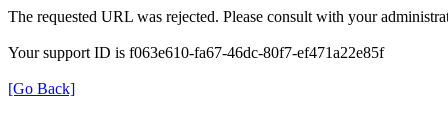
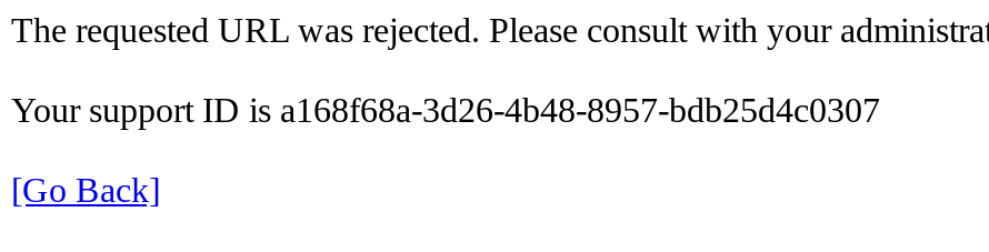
- Your support ID is f063e610-fa67-46dc-80f7-ef471a22e85f
+ Your support ID is a168f68a-3d26-4b48-8957-bdb25d4c0307
